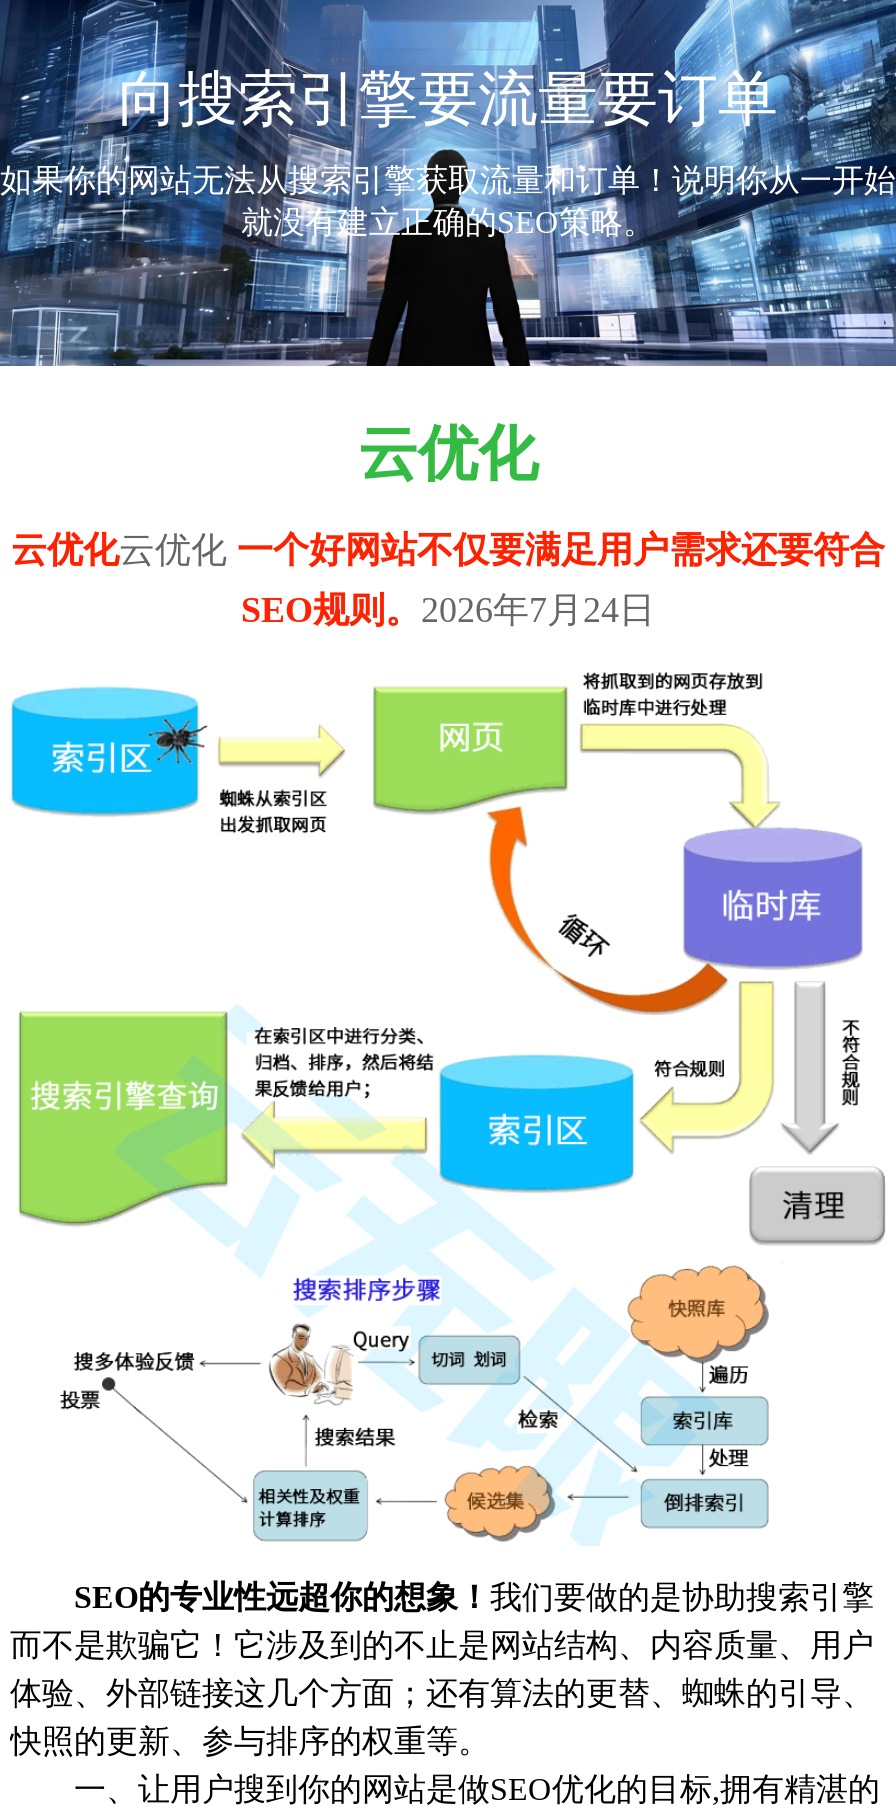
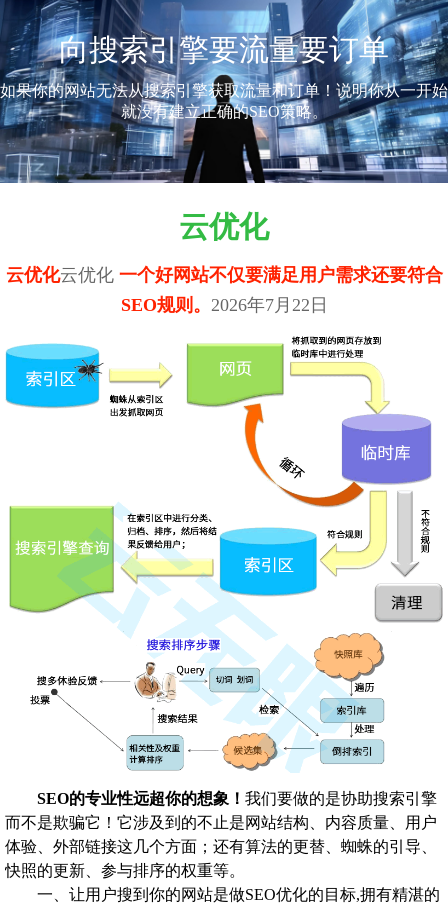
- SEO规则。2026年7月24日
+ SEO规则。2026年7月22日
